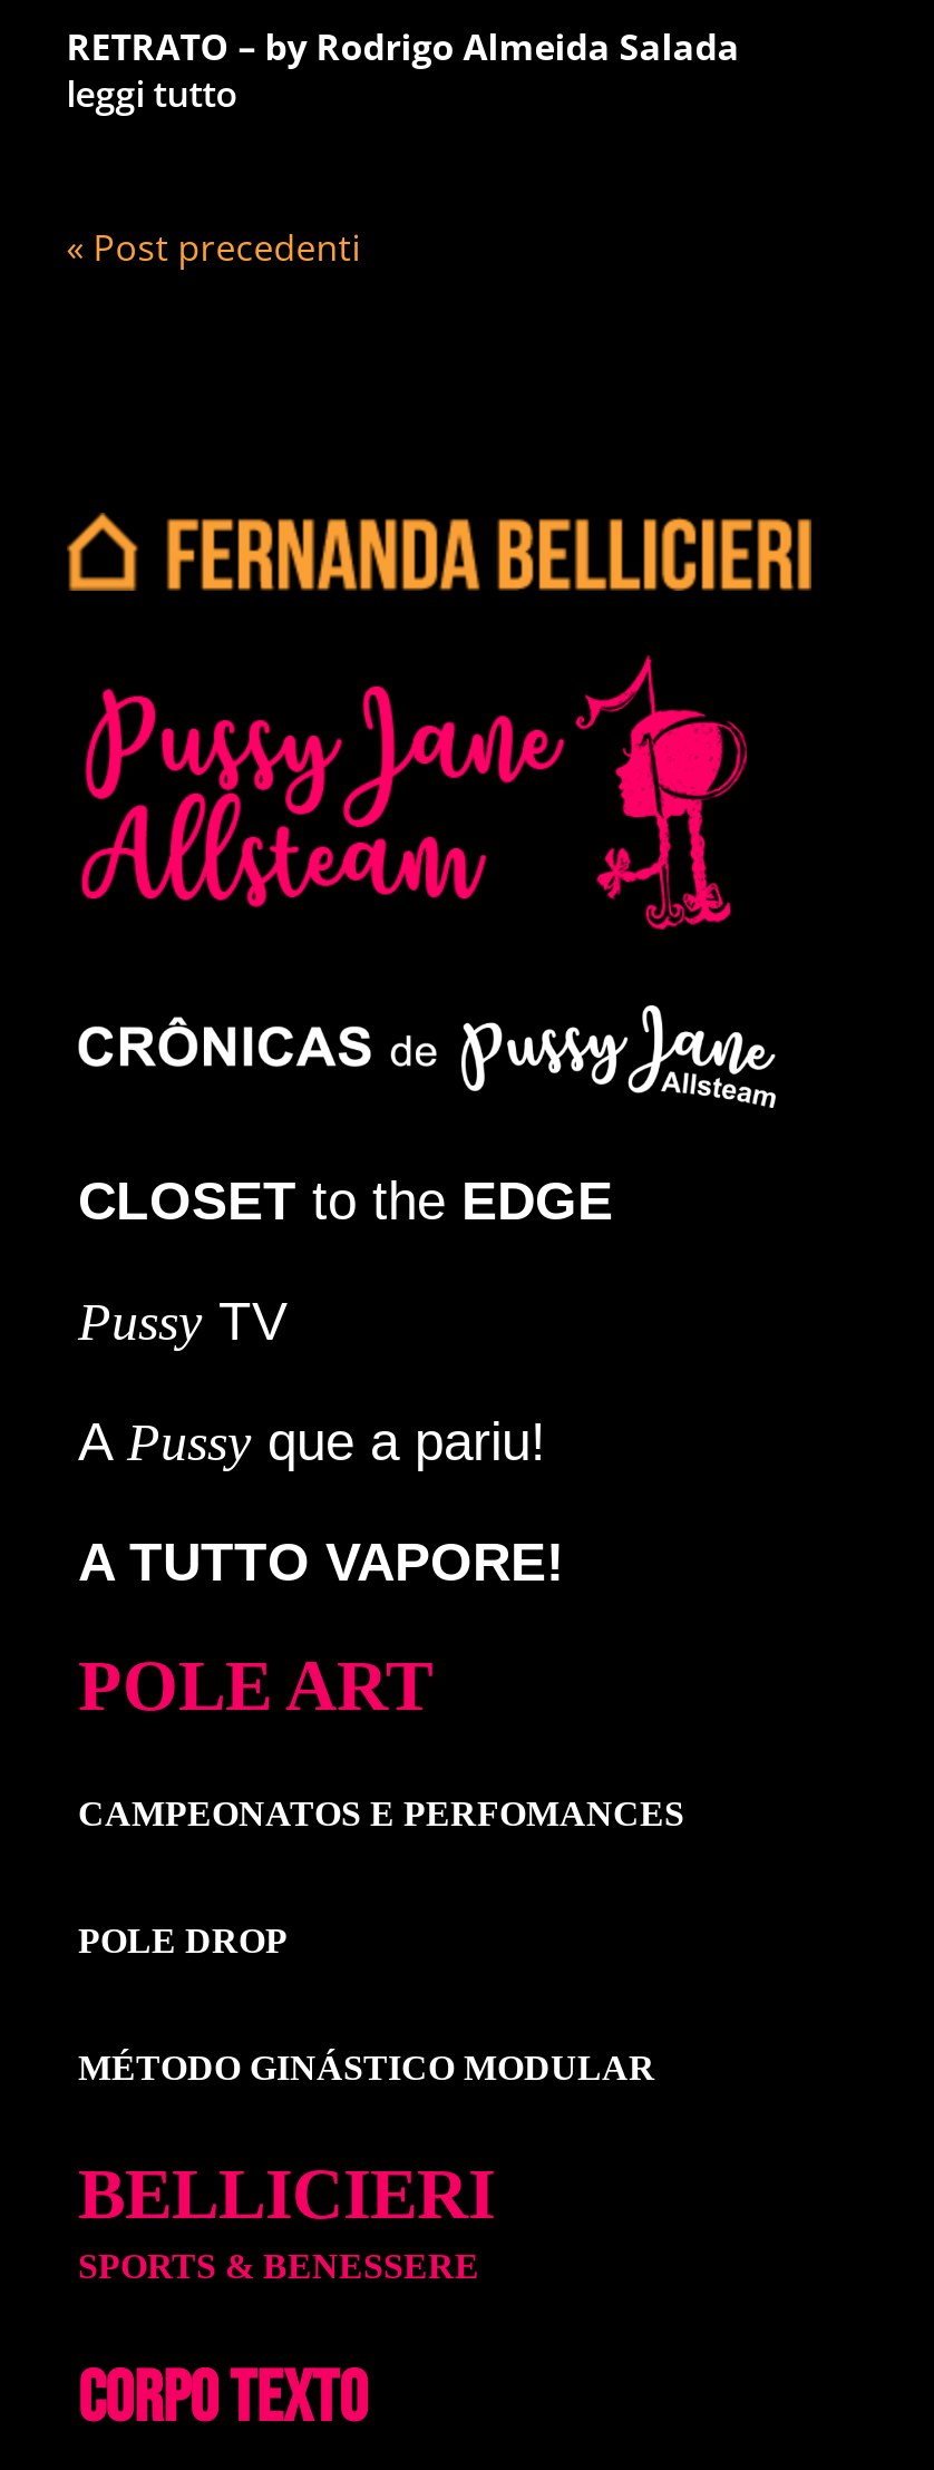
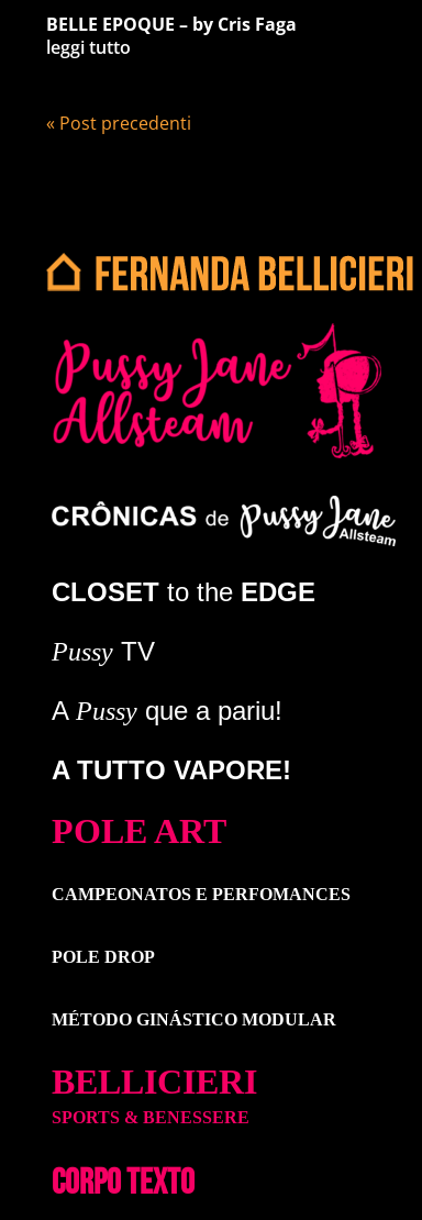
- RETRATO – by Rodrigo Almeida Salada
+ BELLE EPOQUE – by Cris Faga
